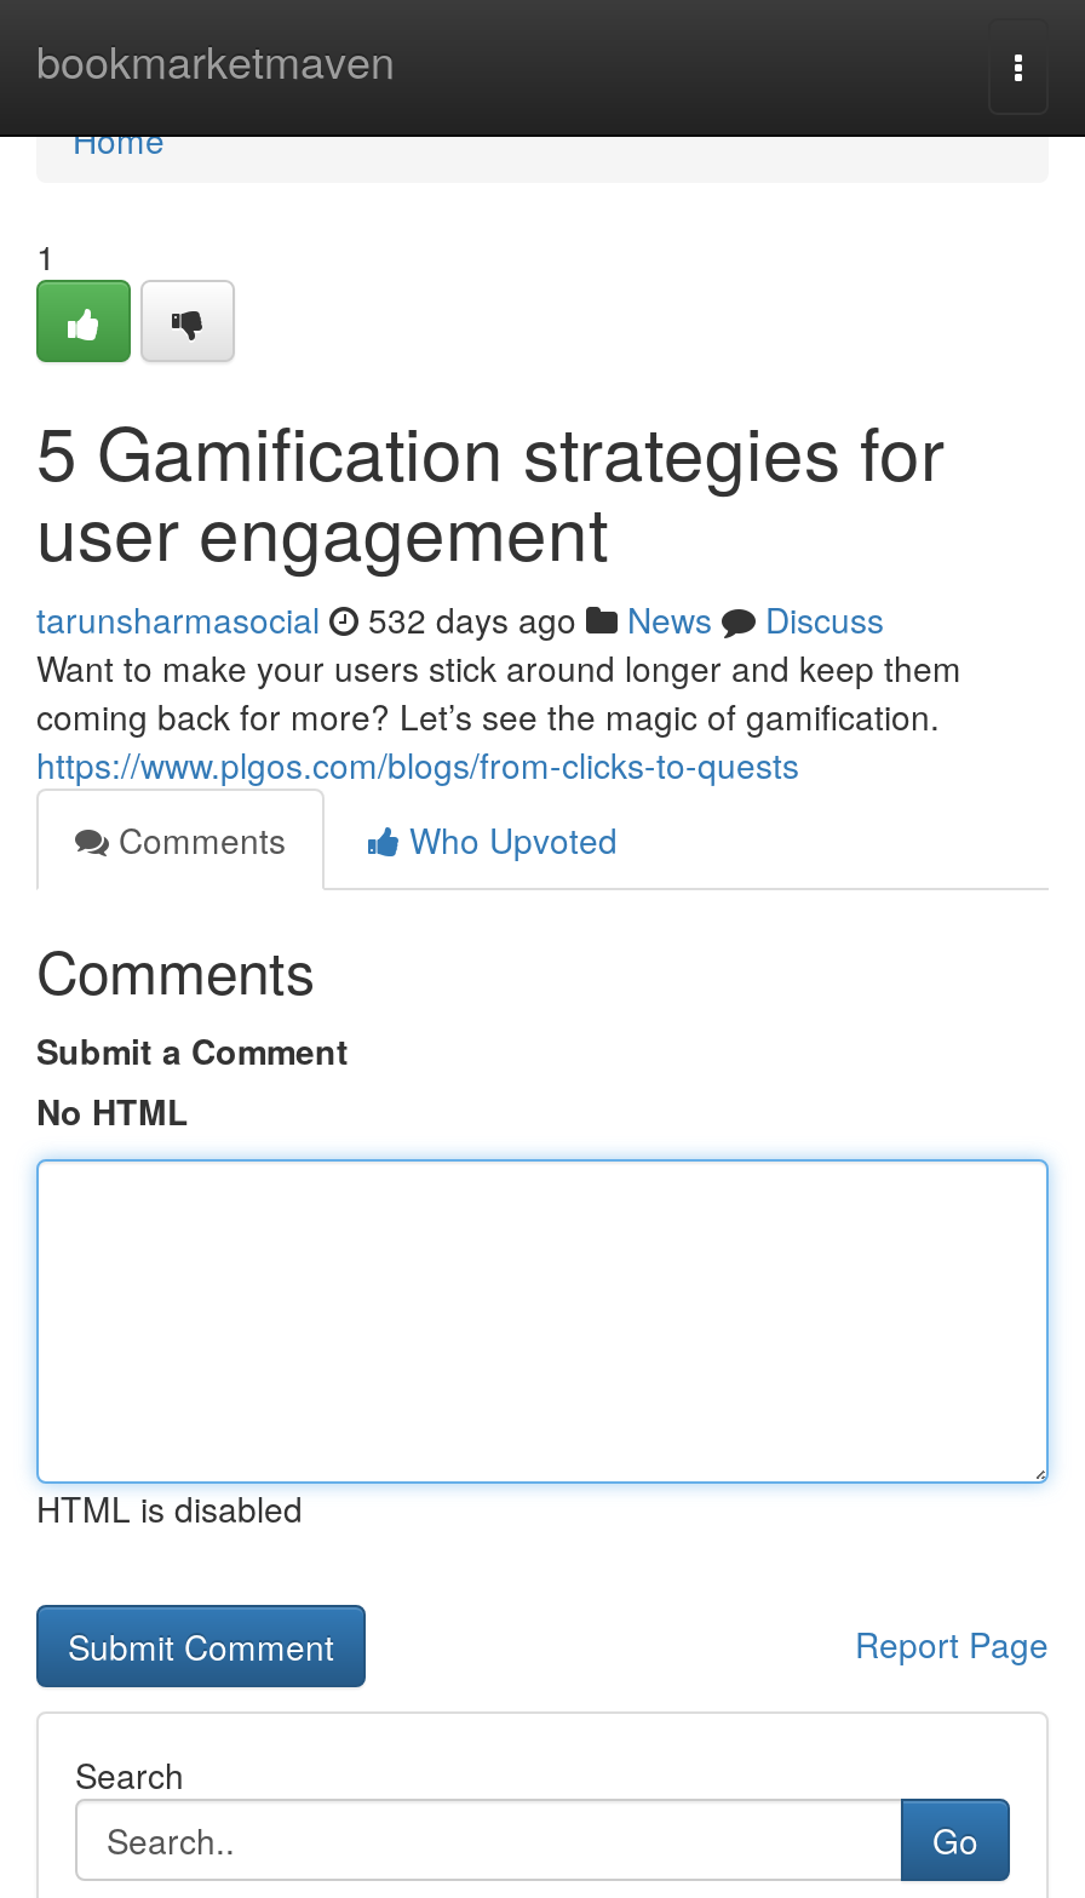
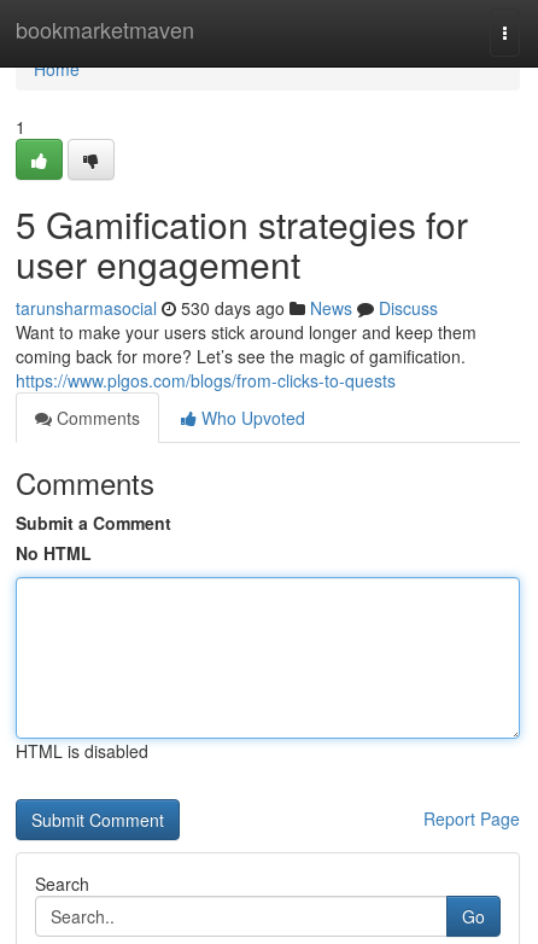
- tarunsharmasocial 532 days ago News Discuss
+ tarunsharmasocial 530 days ago News Discuss
